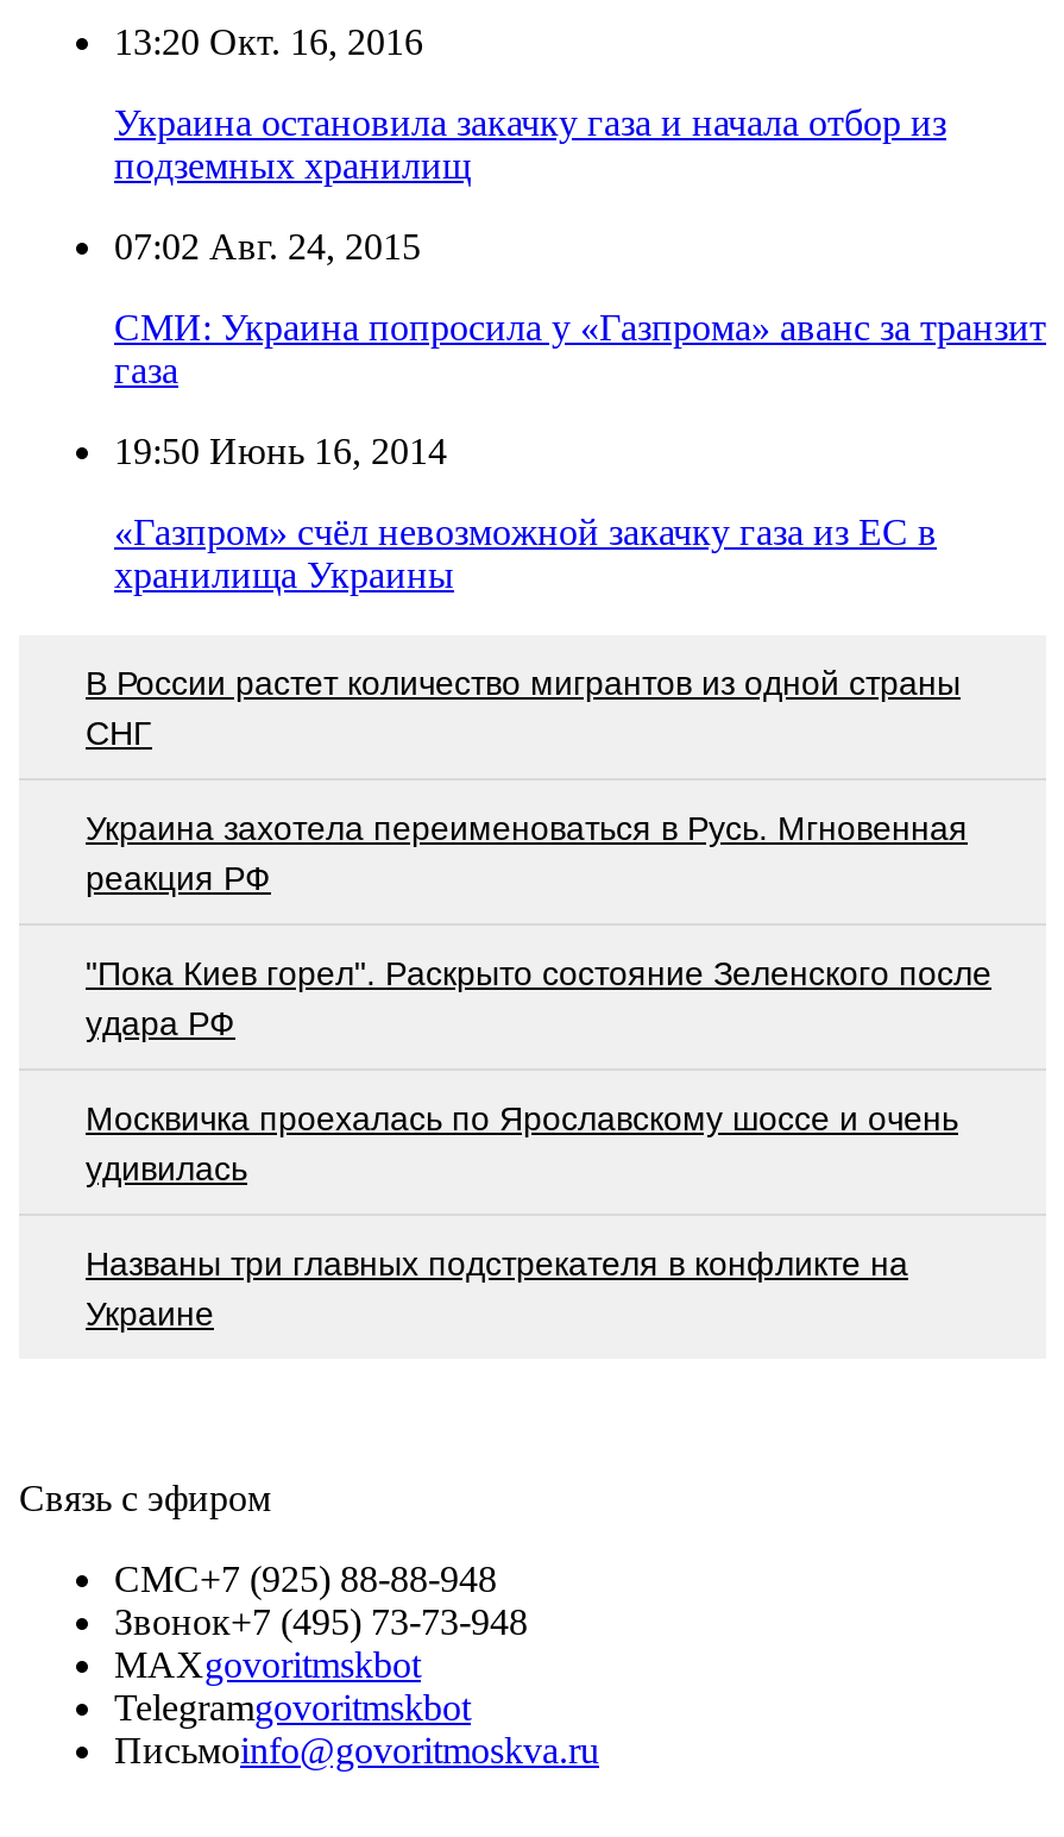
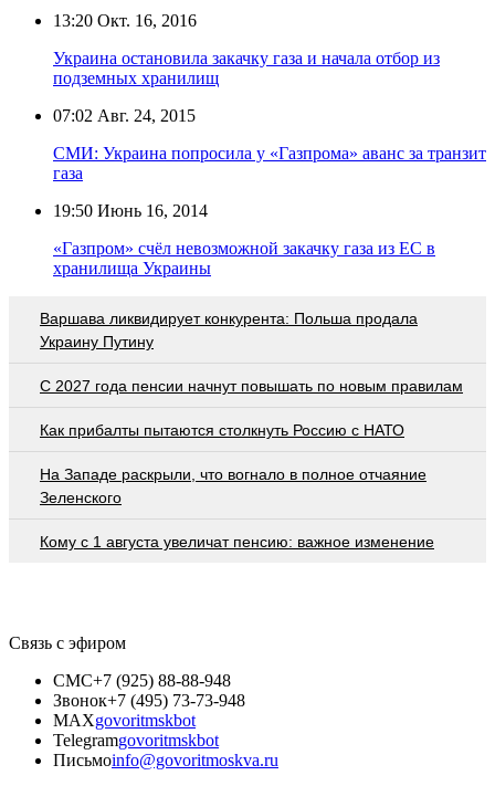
- В России растет количество мигрантов из одной страны
- СНГ
+ Варшава ликвидирует конкурента: Польша продала
+ Украину Путину

- Украина захотела переименоваться в Русь. Мгновенная
- реакция РФ
+ С 2027 года пенсии начнут повышать по новым правилам

- "Пока Киев горел". Раскрыто состояние Зеленского после
- удара РФ
+ Как прибалты пытаются столкнуть Россию с НАТО

- Москвичка проехалась по Ярославскому шоссе и очень
- удивилась
+ На Западе раскрыли, что вогнало в полное отчаяние
+ Зеленского

- Названы три главных подстрекателя в конфликте на
- Украине
+ Кому с 1 августа увеличат пенсию: важное изменение
